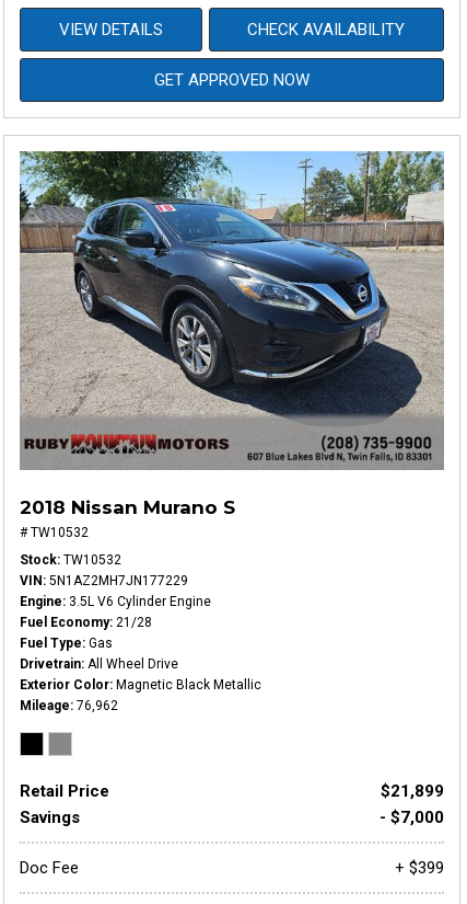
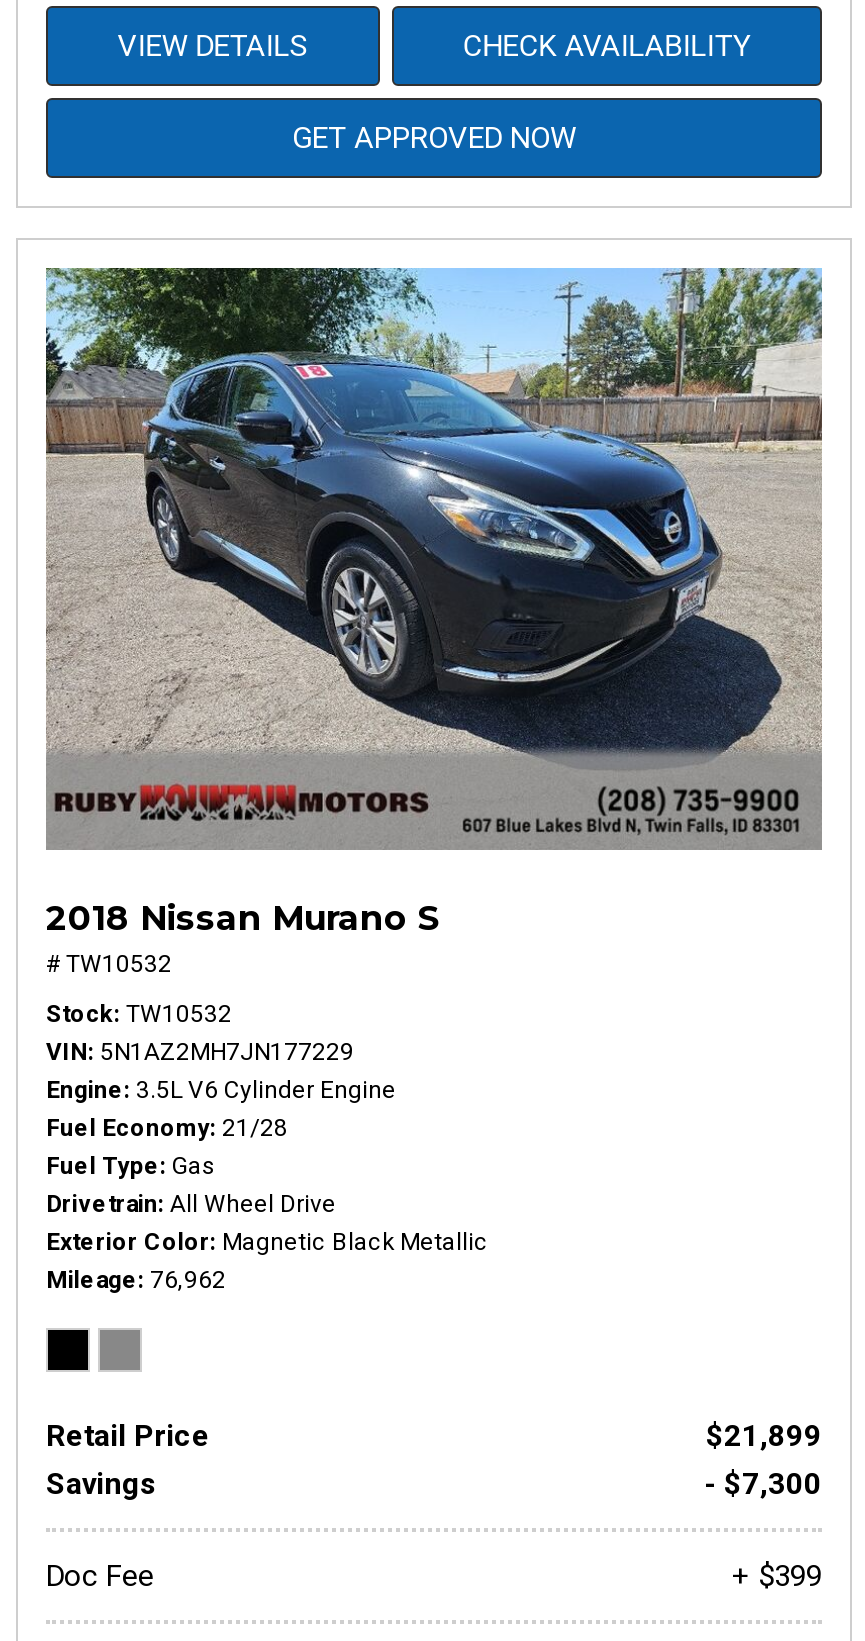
- - $7,000
+ - $7,300
